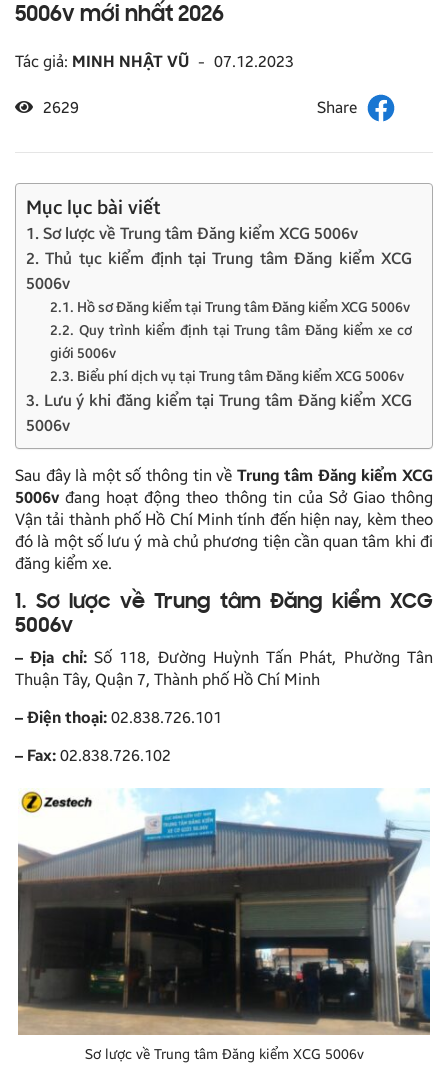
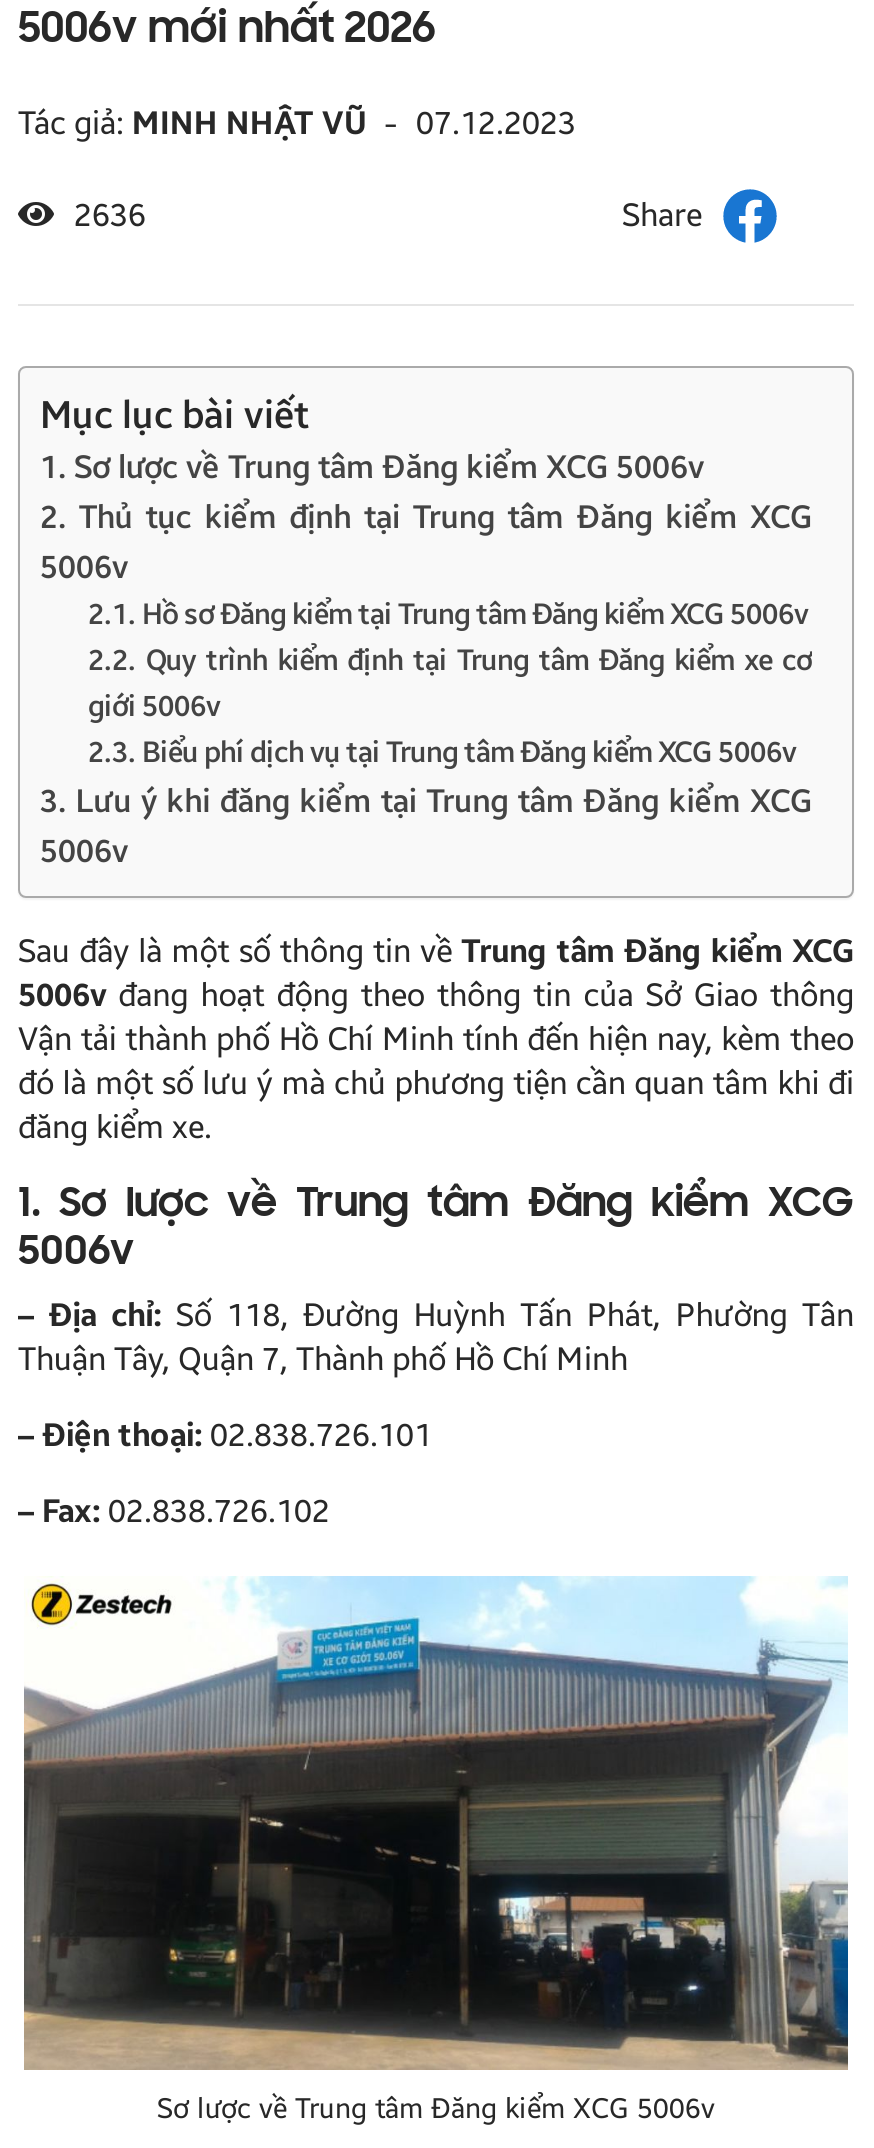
- 2629
+ 2636
